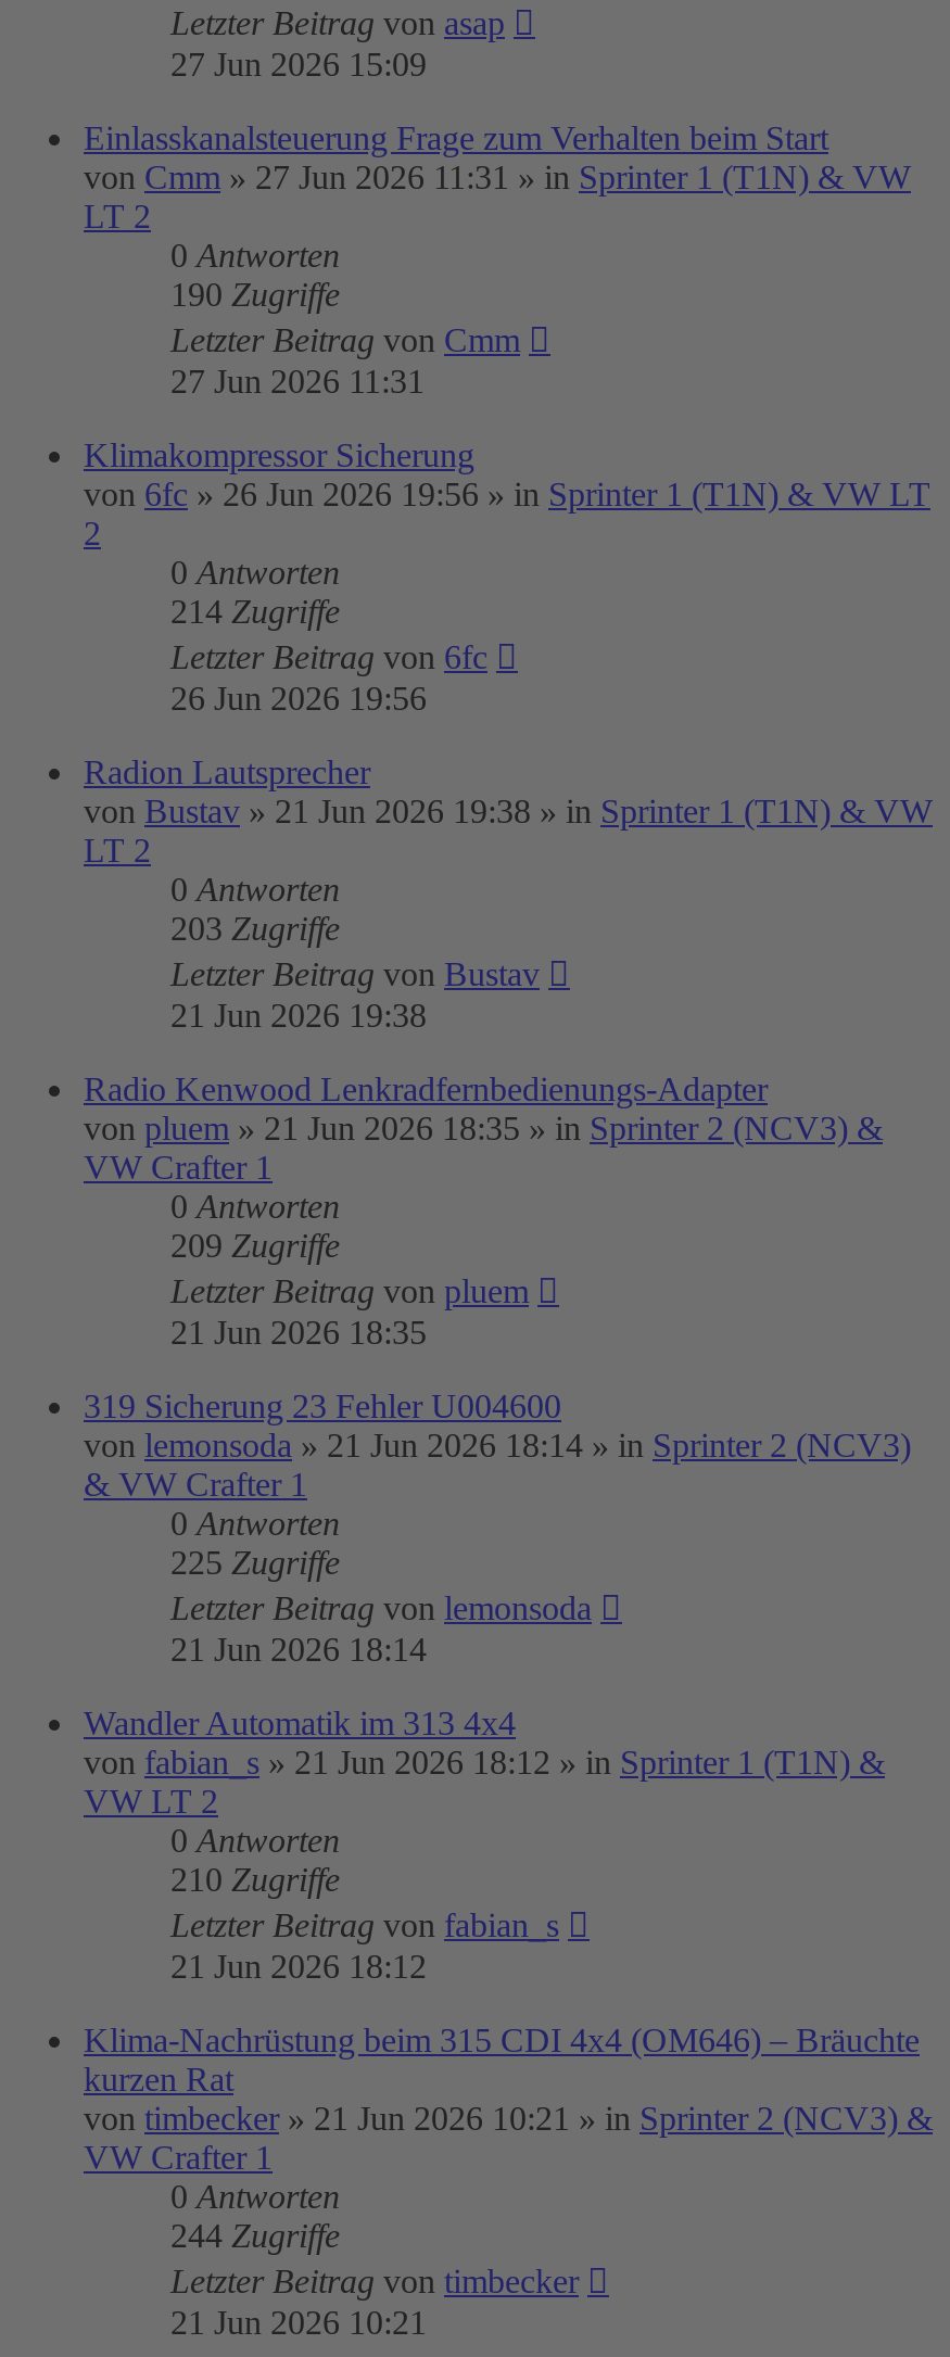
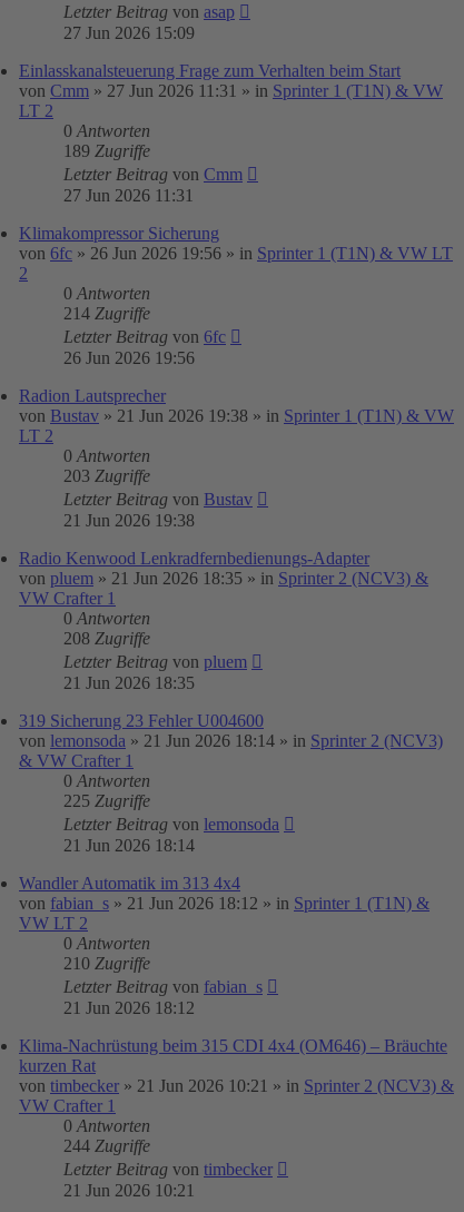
- 190 Zugriffe
+ 189 Zugriffe

- 209 Zugriffe
+ 208 Zugriffe
